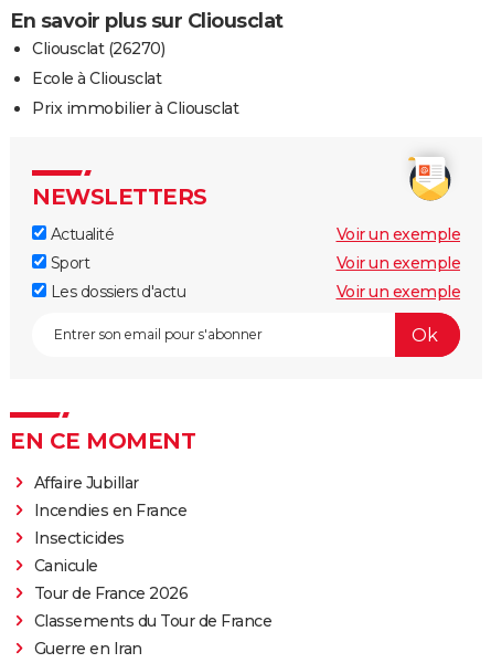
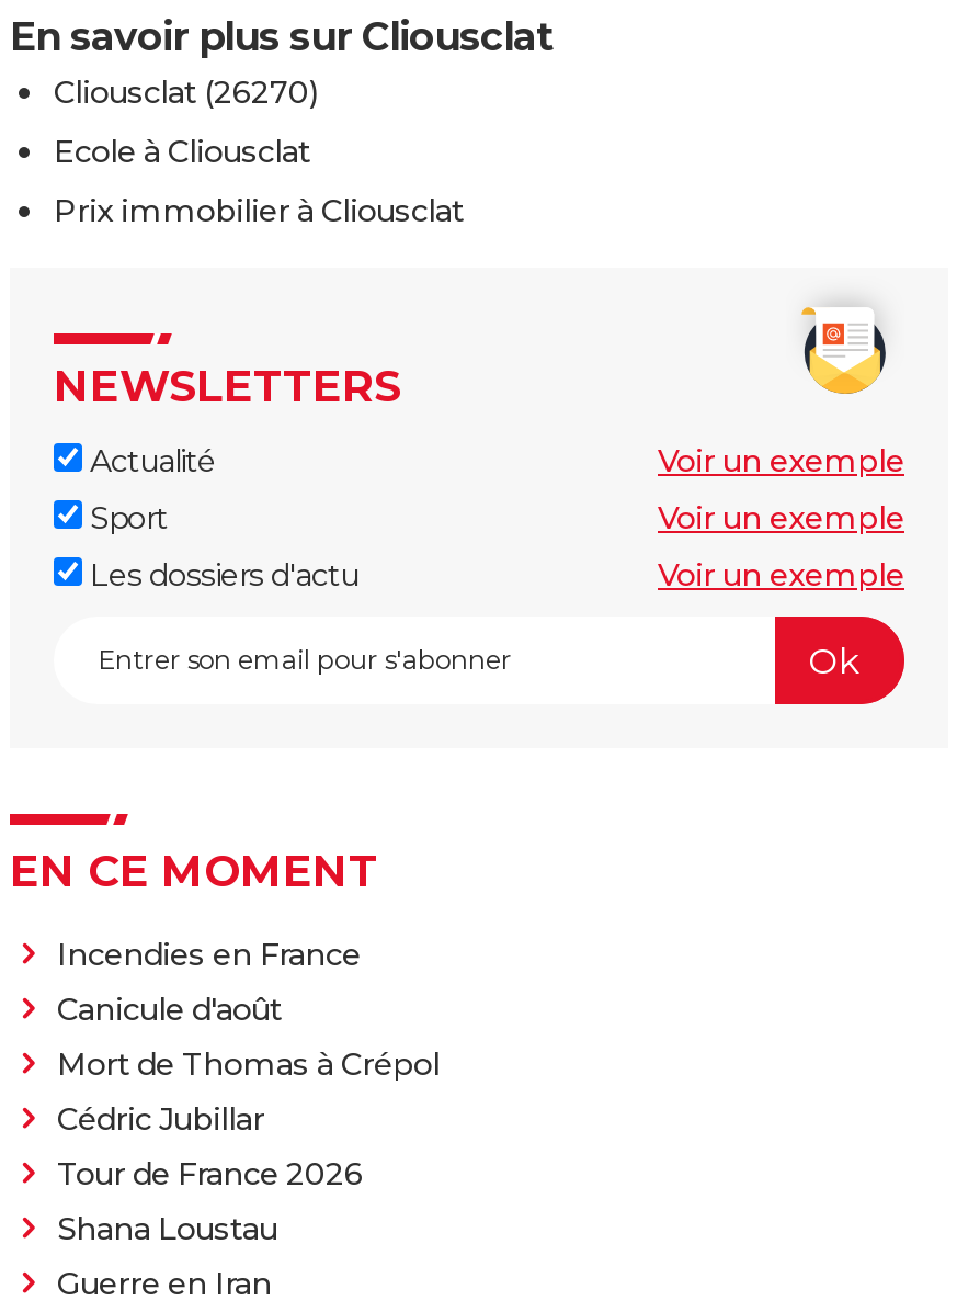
- Affaire Jubillar

moved up: Incendies en France

- Insecticides
- Canicule
+ Canicule d'août
+ Mort de Thomas à Crépol
+ Cédric Jubillar

- Classements du Tour de France
+ Shana Loustau
